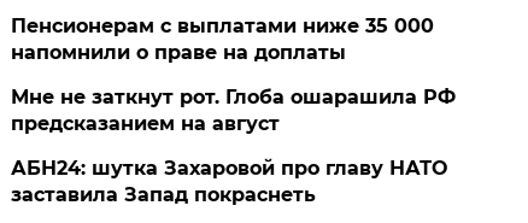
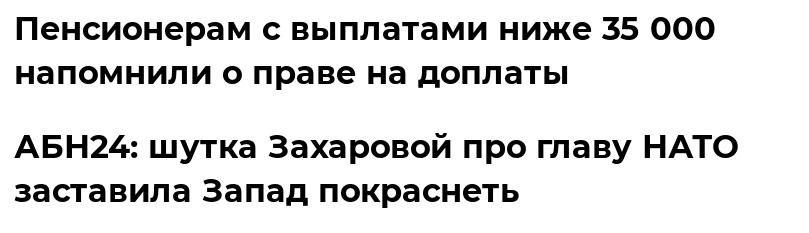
- Мне не заткнут рот. Глоба ошарашила РФ
- предсказанием на август
